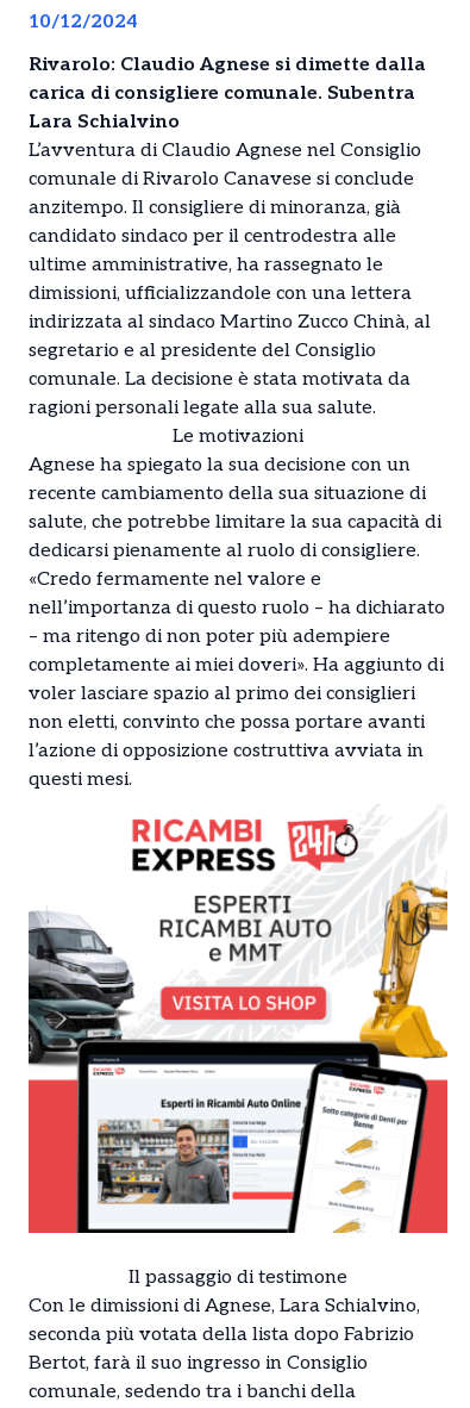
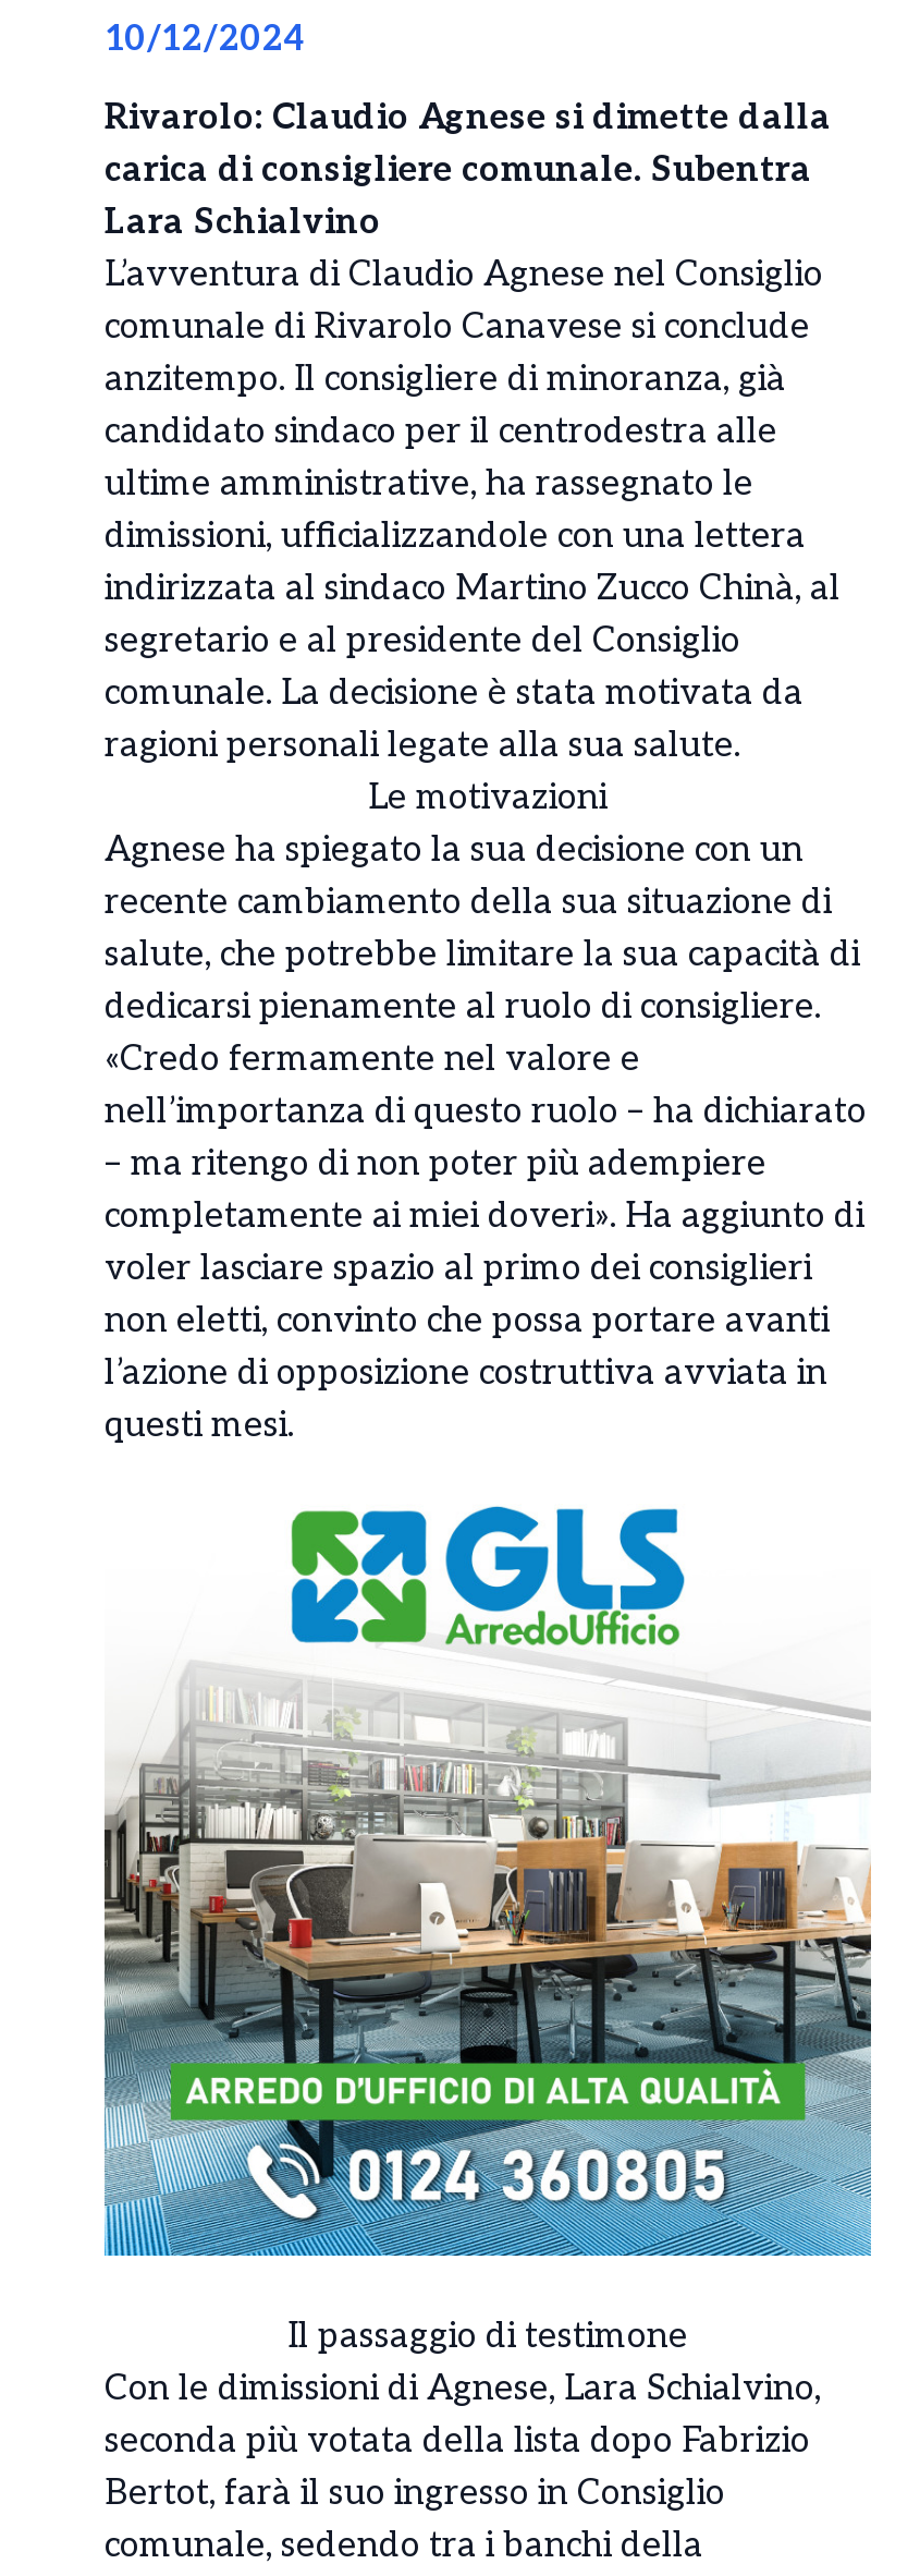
- [image]
+ [image]
